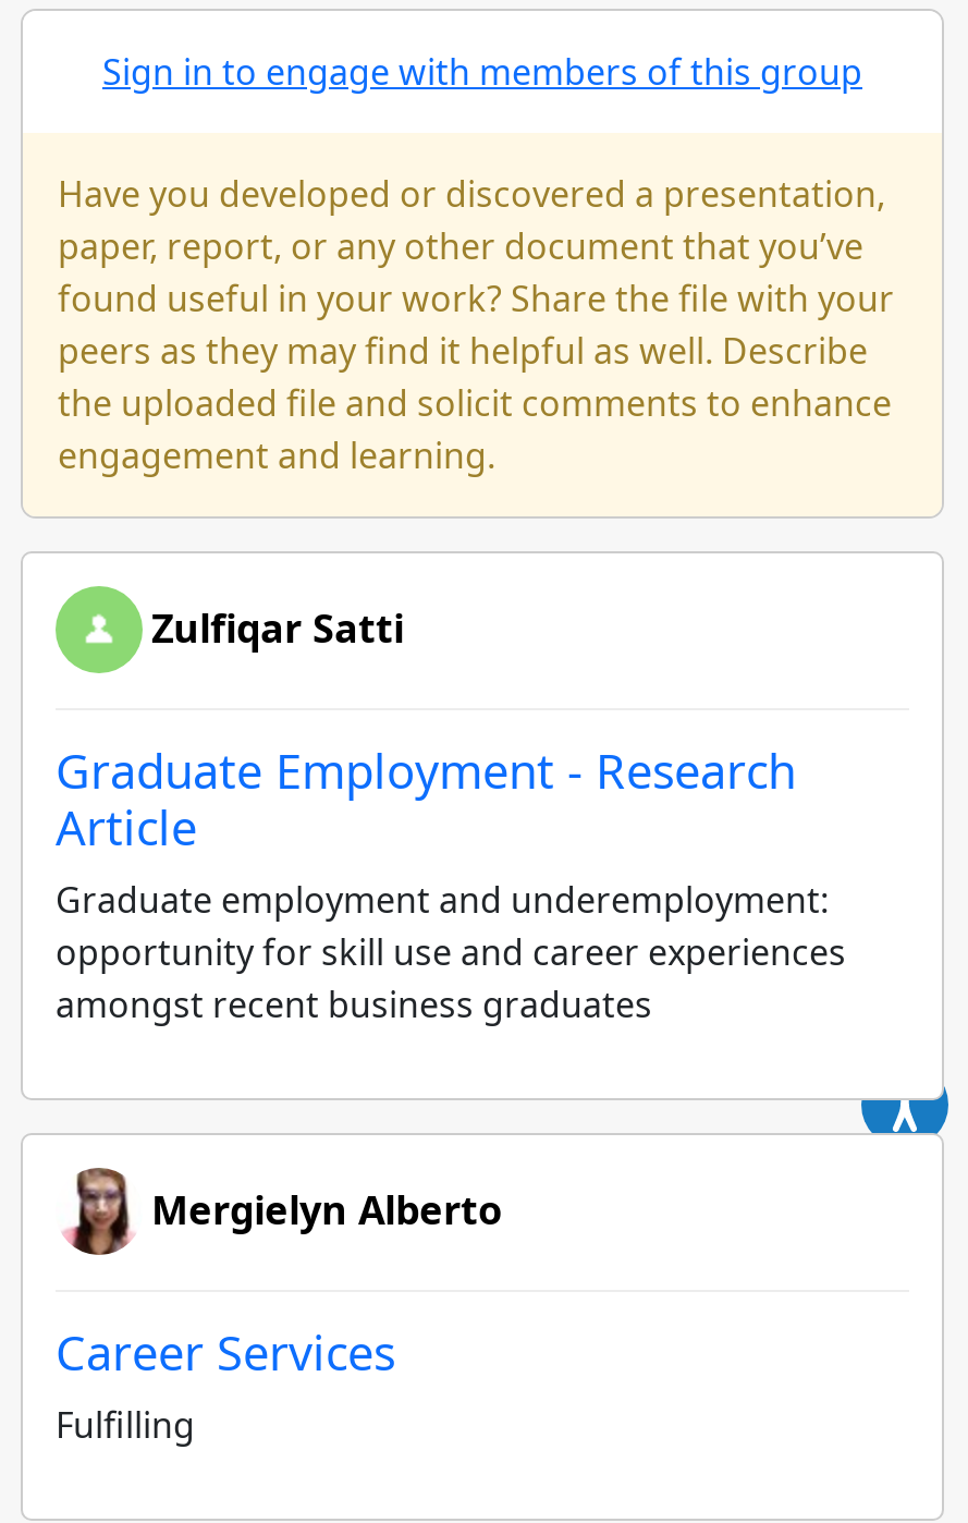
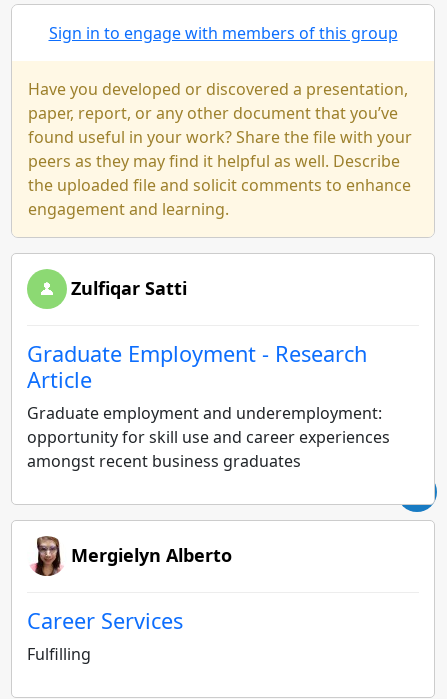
- [image]
+ [image]
